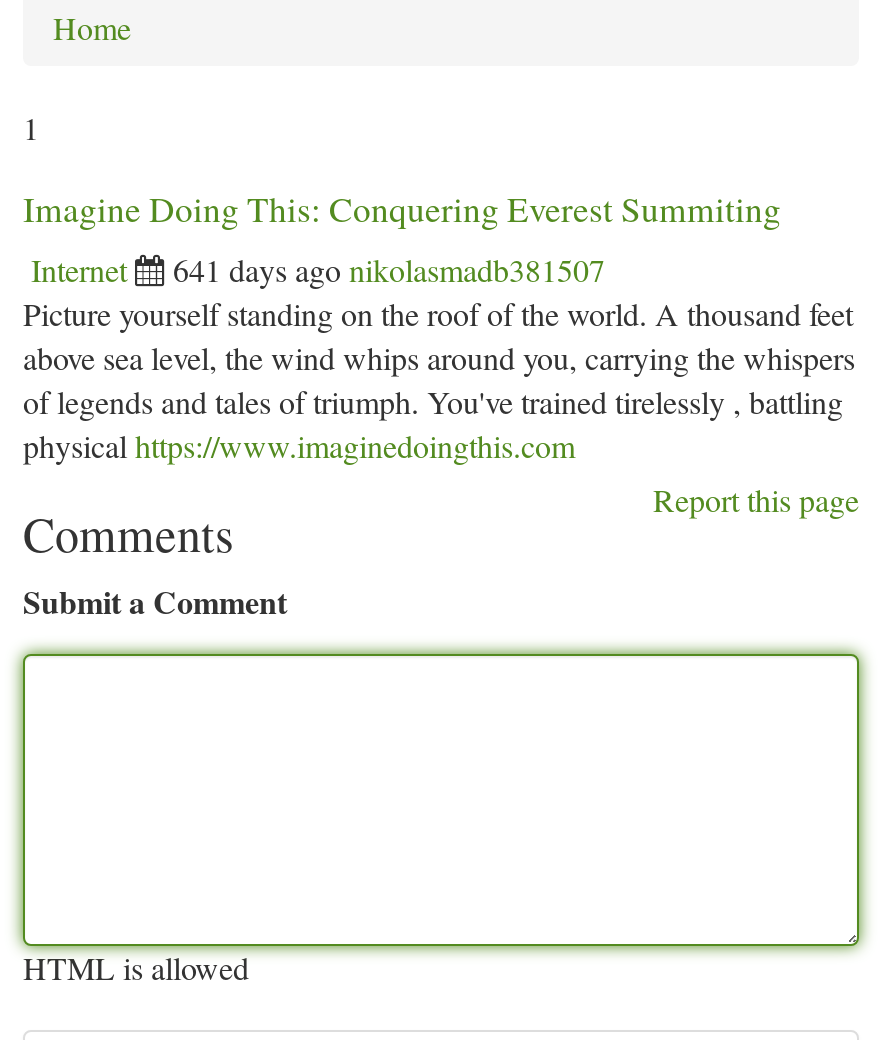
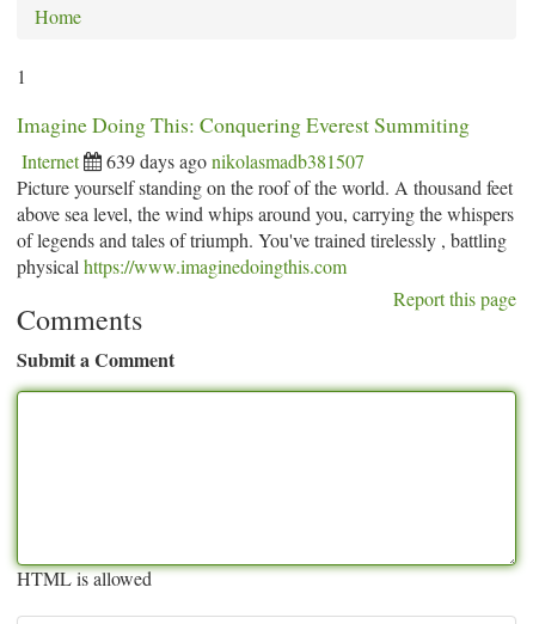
- 641 days ago nikolasmadb381507
+ 639 days ago nikolasmadb381507
